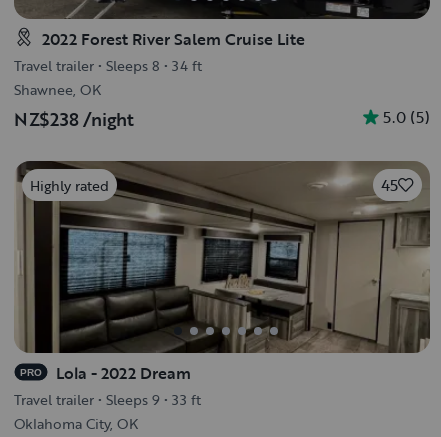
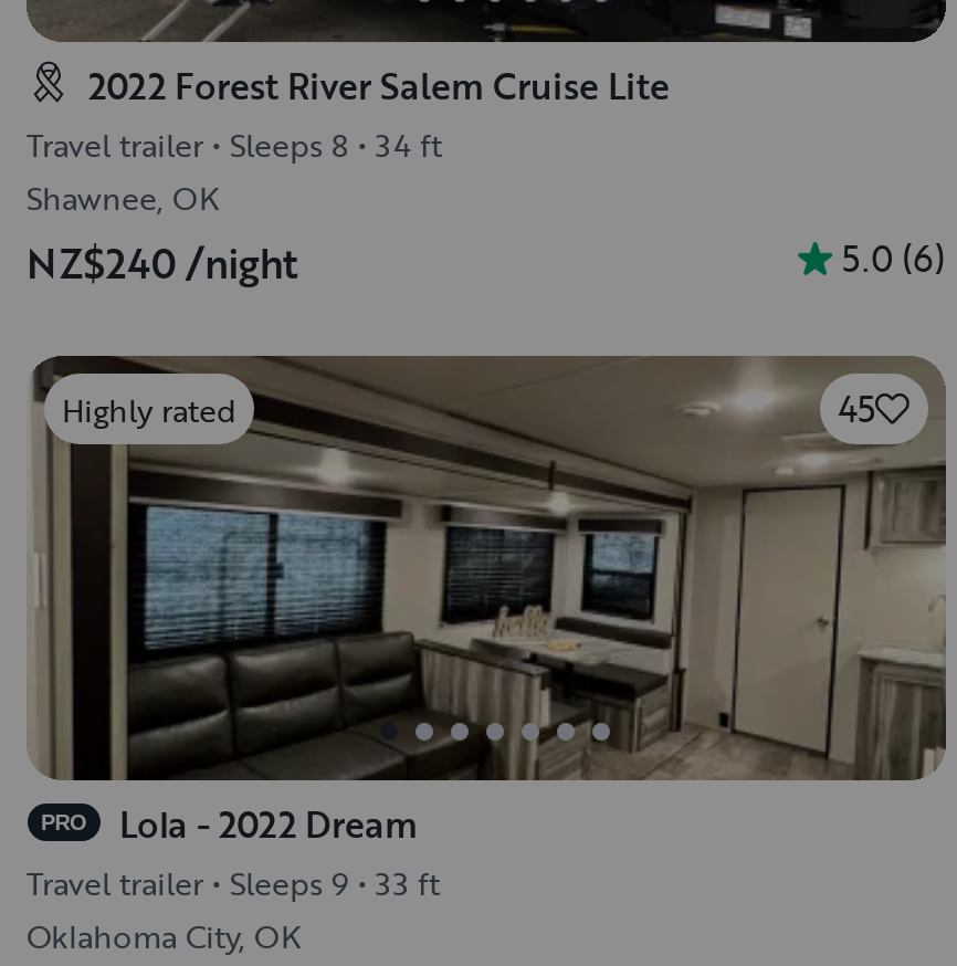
- NZ$238 /night
+ NZ$240 /night

- 5.0 (5)
+ 5.0 (6)
